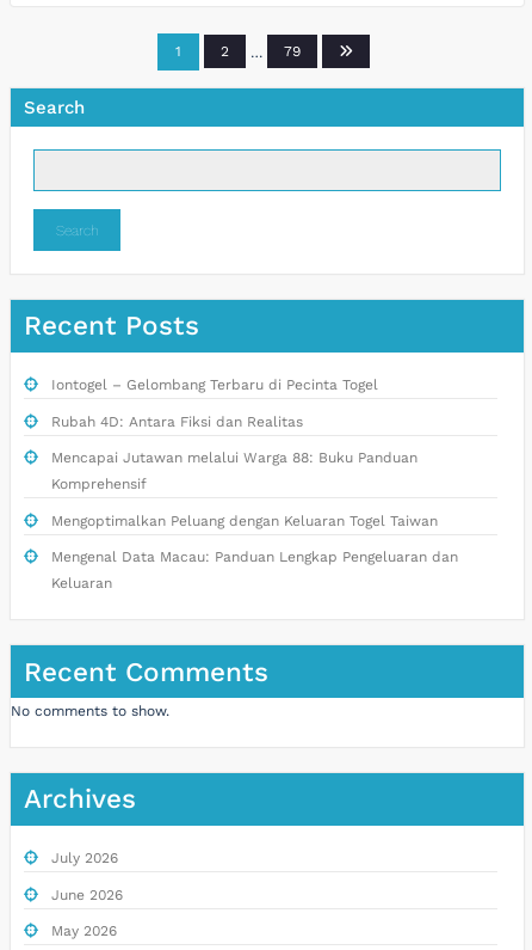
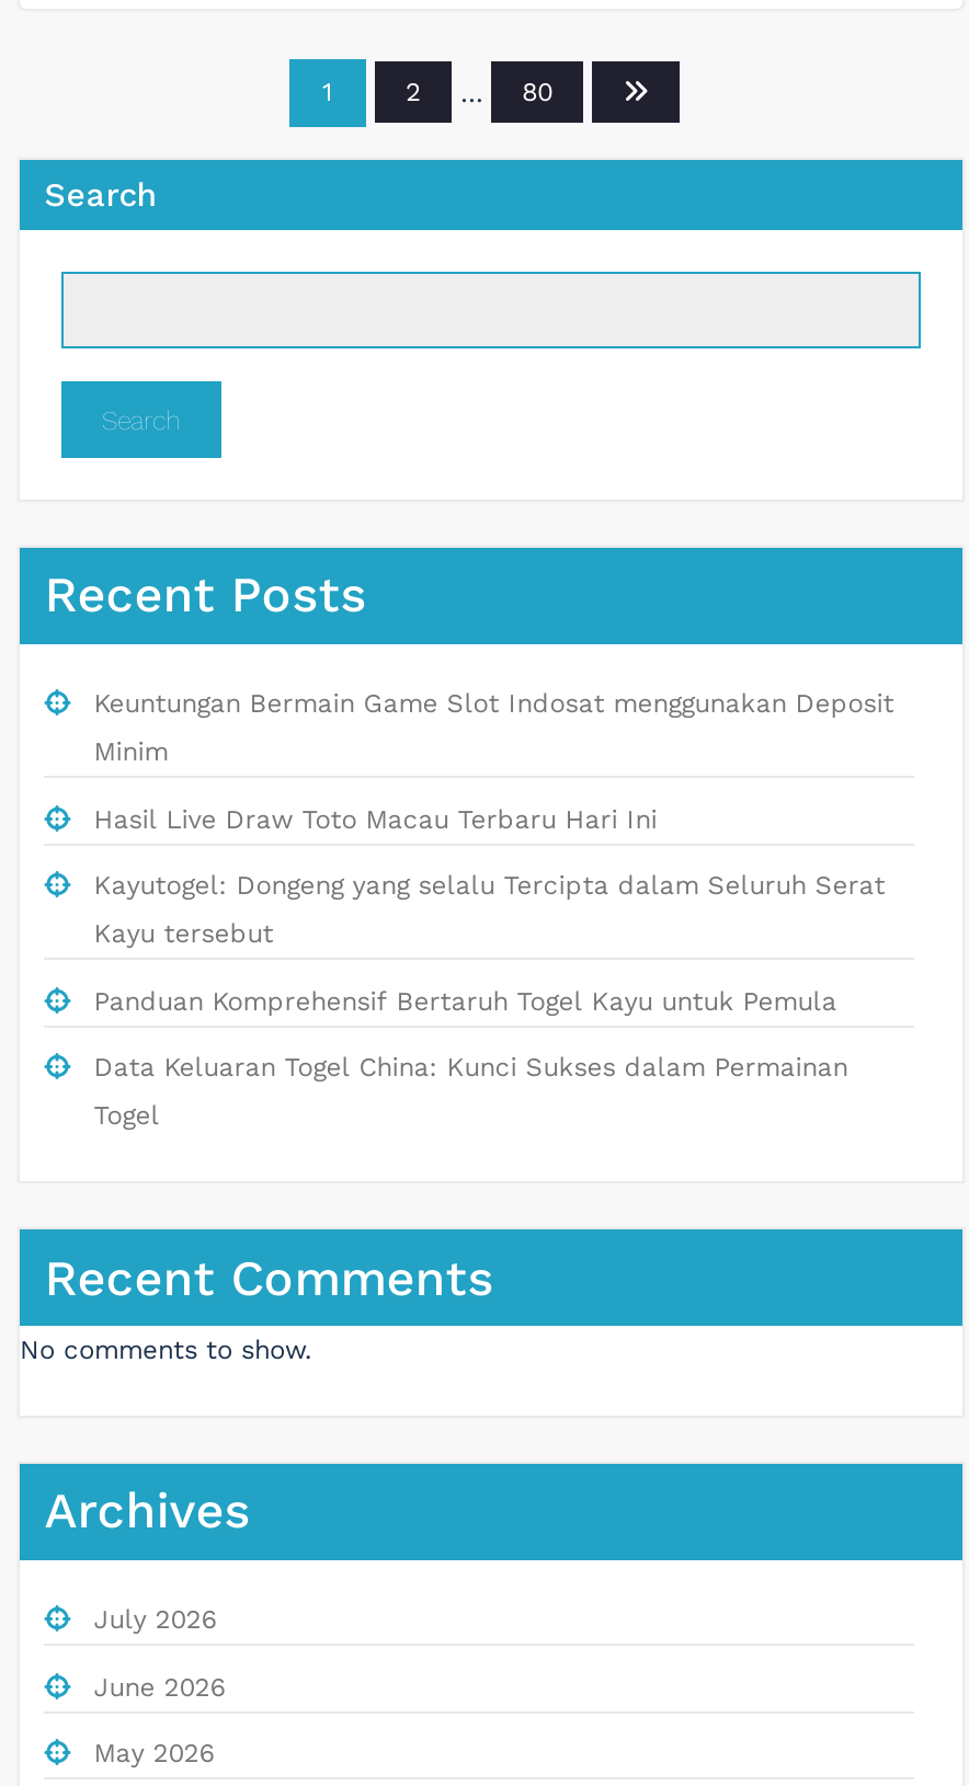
- 79
+ 80

- Iontogel – Gelombang Terbaru di Pecinta Togel
- Rubah 4D: Antara Fiksi dan Realitas
- Mencapai Jutawan melalui Warga 88: Buku Panduan
- Komprehensif
- Mengoptimalkan Peluang dengan Keluaran Togel Taiwan
- Mengenal Data Macau: Panduan Lengkap Pengeluaran dan
- Keluaran
+ Keuntungan Bermain Game Slot Indosat menggunakan Deposit
+ Minim
+ Hasil Live Draw Toto Macau Terbaru Hari Ini
+ Kayutogel: Dongeng yang selalu Tercipta dalam Seluruh Serat
+ Kayu tersebut
+ Panduan Komprehensif Bertaruh Togel Kayu untuk Pemula
+ Data Keluaran Togel China: Kunci Sukses dalam Permainan
+ Togel
